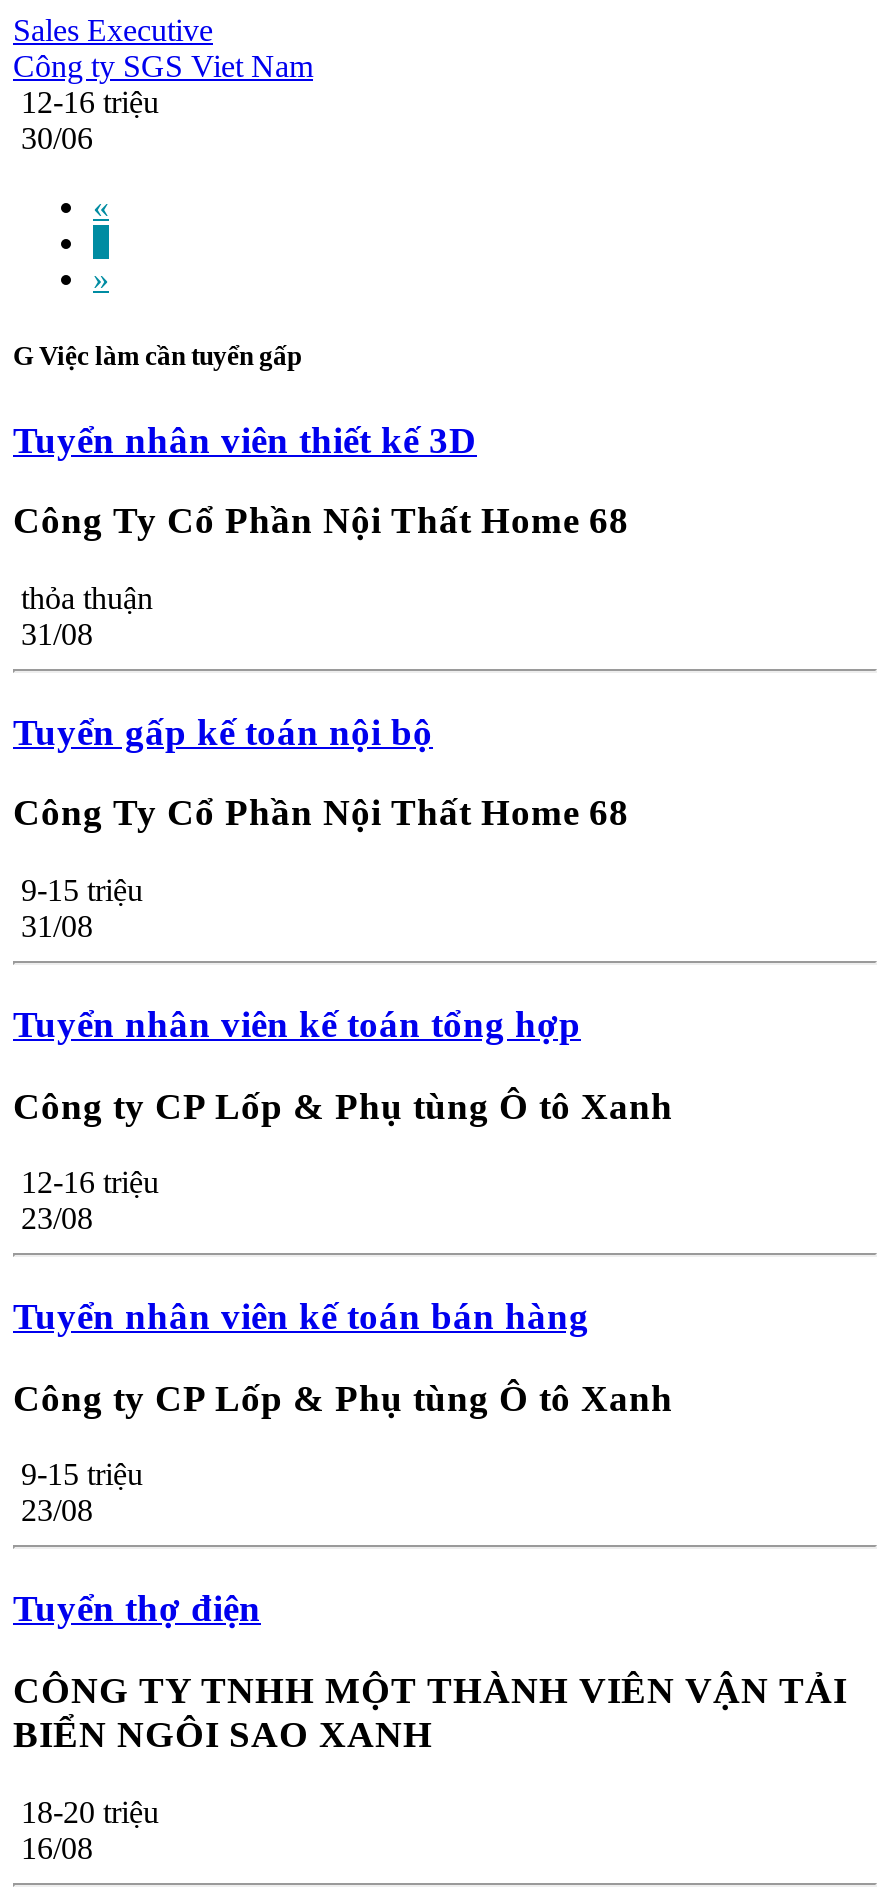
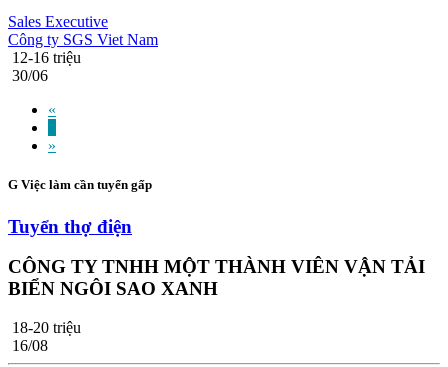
- Tuyển nhân viên thiết kế 3D
- Công Ty Cổ Phần Nội Thất Home 68
- thỏa thuận
- 31/08
- Tuyển gấp kế toán nội bộ
- Công Ty Cổ Phần Nội Thất Home 68
- 9-15 triệu
- 31/08
- Tuyển nhân viên kế toán tổng hợp
- Công ty CP Lốp & Phụ tùng Ô tô Xanh
- 12-16 triệu
- 23/08
- Tuyển nhân viên kế toán bán hàng
- Công ty CP Lốp & Phụ tùng Ô tô Xanh
- 9-15 triệu
- 23/08
